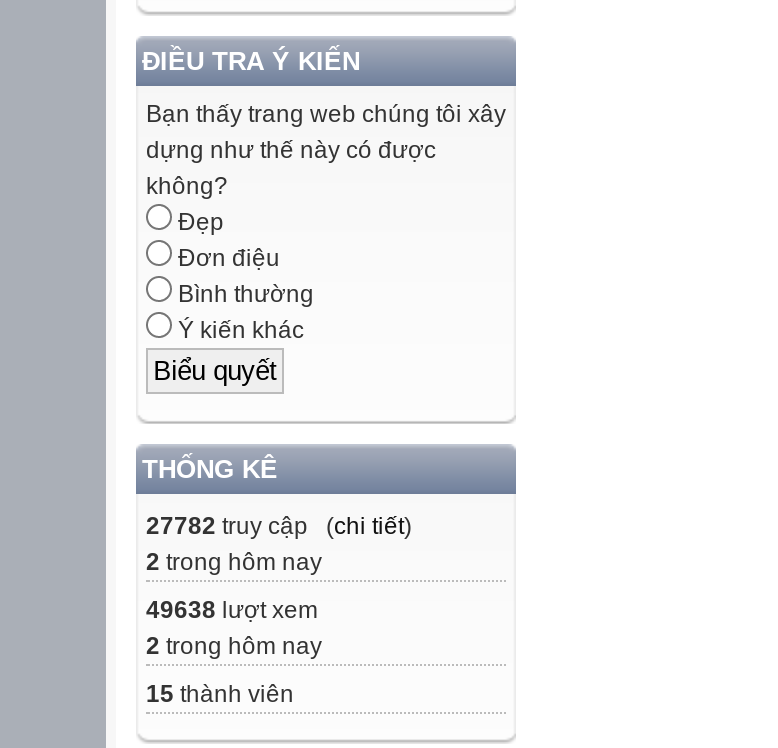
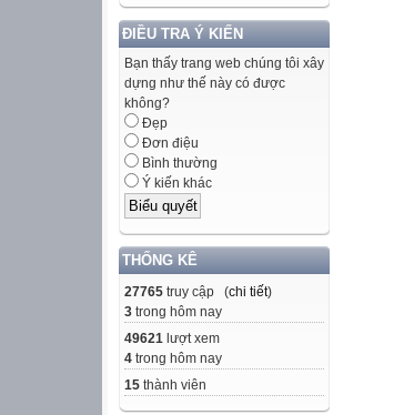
- 27782 truy cập (chi tiết)
+ 27765 truy cập (chi tiết)

- 2 trong hôm nay
+ 3 trong hôm nay

- 49638 lượt xem
+ 49621 lượt xem

- 2 trong hôm nay
+ 4 trong hôm nay
